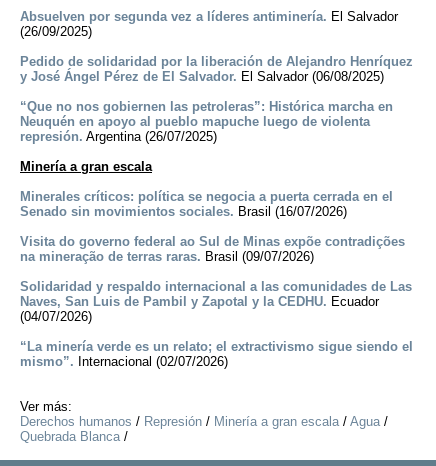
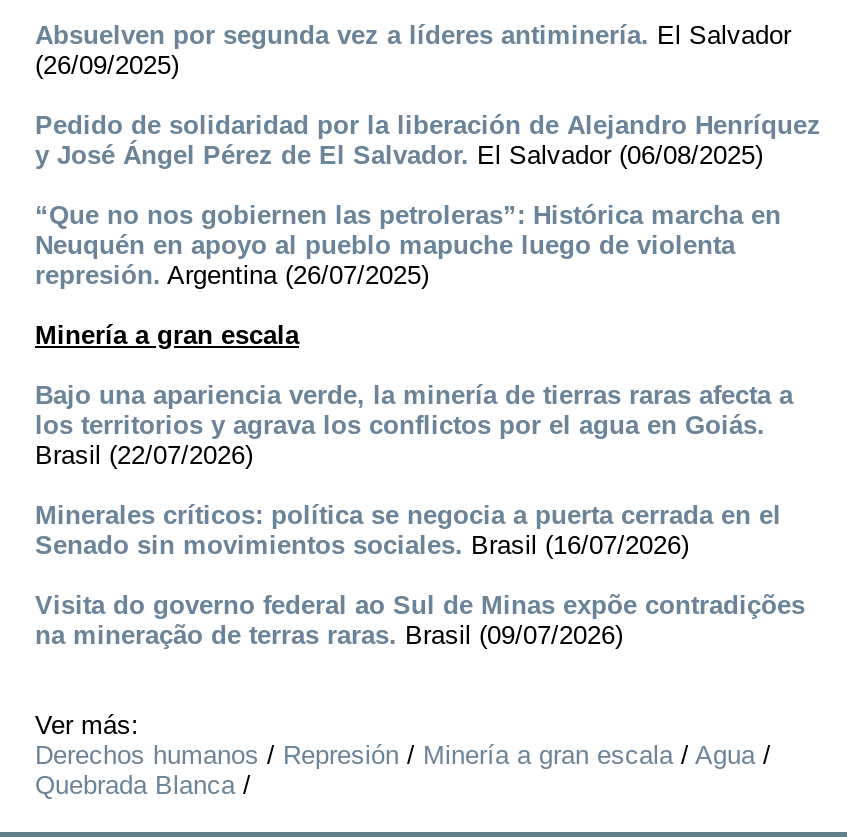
+ Bajo una apariencia verde, la minería de tierras raras afecta a
+ los territorios y agrava los conflictos por el agua en Goiás.
+ Brasil (22/07/2026)

moved down: Minerales críticos: política se negocia a puerta cerrada en el | Senado sin movimientos sociales. Brasil (16/07/2026) | Visita do governo federal ao Sul de Minas expõe contradições | na mineração de terras raras. Brasil (09/07/2026)

- Solidaridad y respaldo internacional a las comunidades de Las
- Naves, San Luis de Pambil y Zapotal y la CEDHU. Ecuador
- (04/07/2026)
- “La minería verde es un relato; el extractivismo sigue siendo el
- mismo”. Internacional (02/07/2026)
